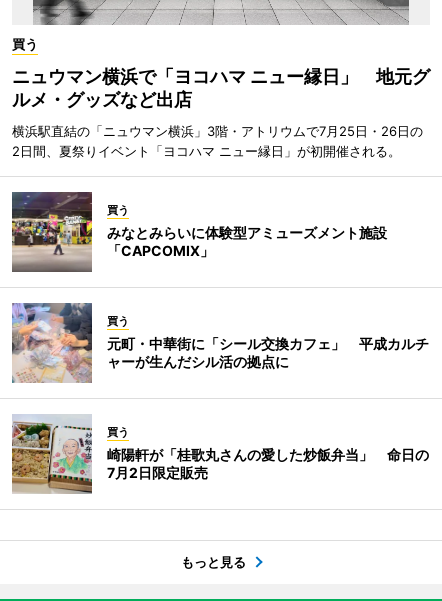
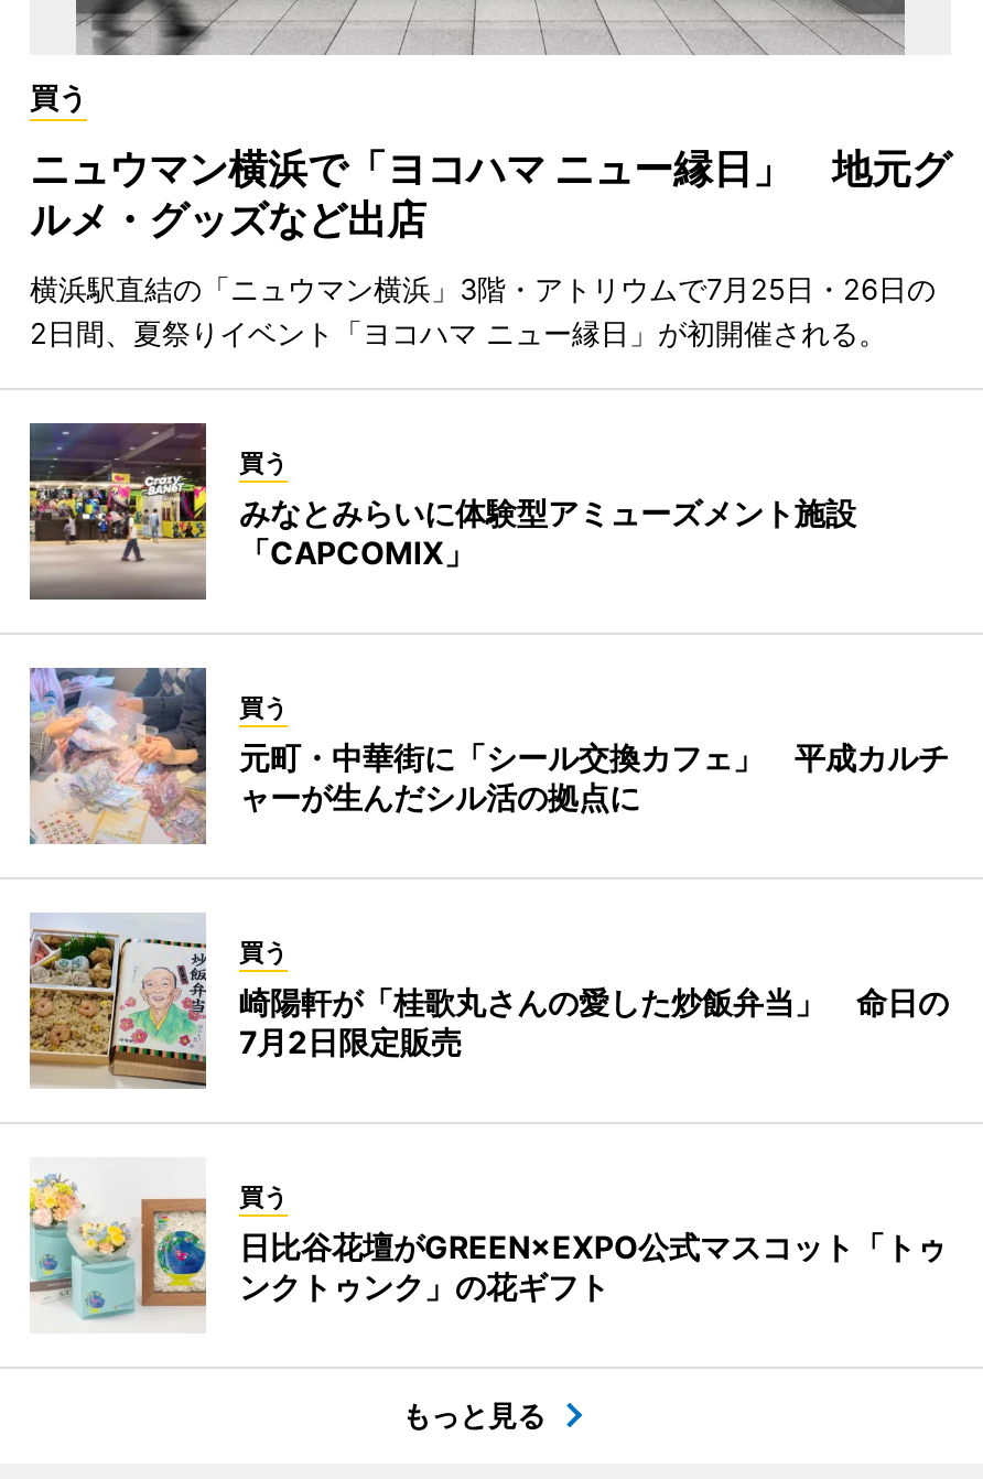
+ [image]
+ 買う
+ 日比谷花壇がGREEN×EXPO公式マスコット「トゥ
+ ンクトゥンク」の花ギフト
